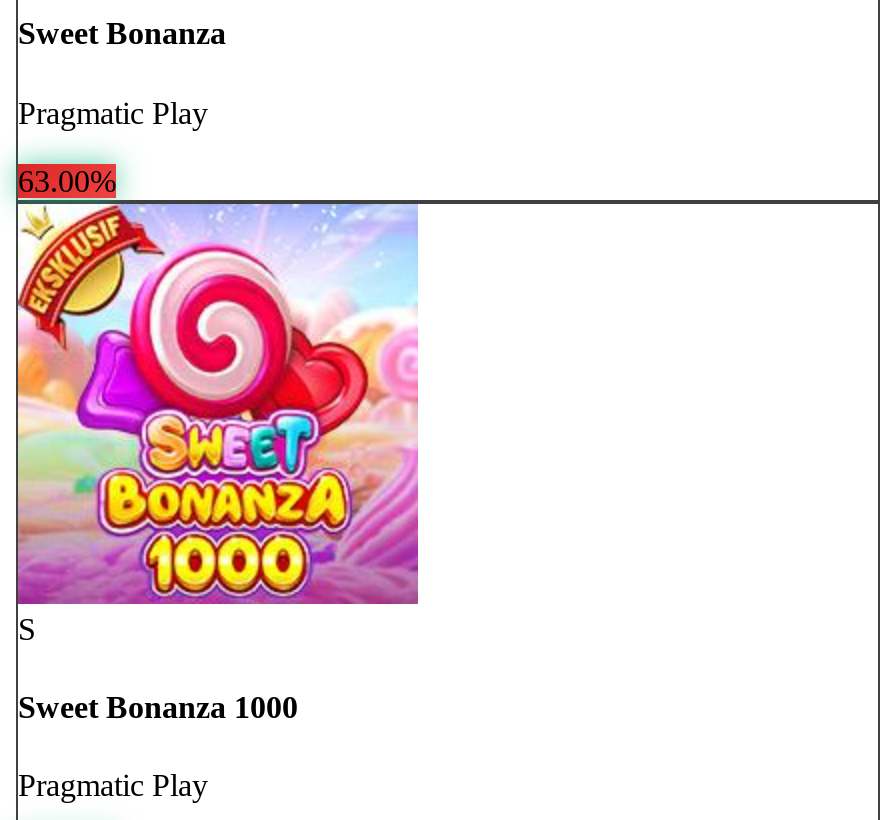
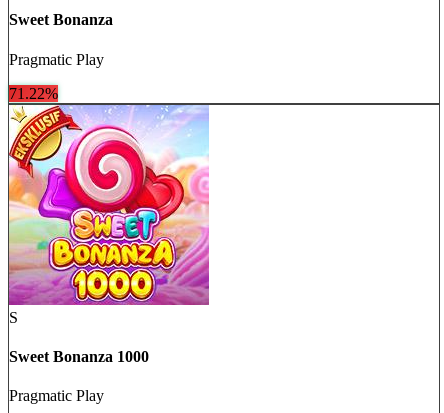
- 63.00%
+ 71.22%
